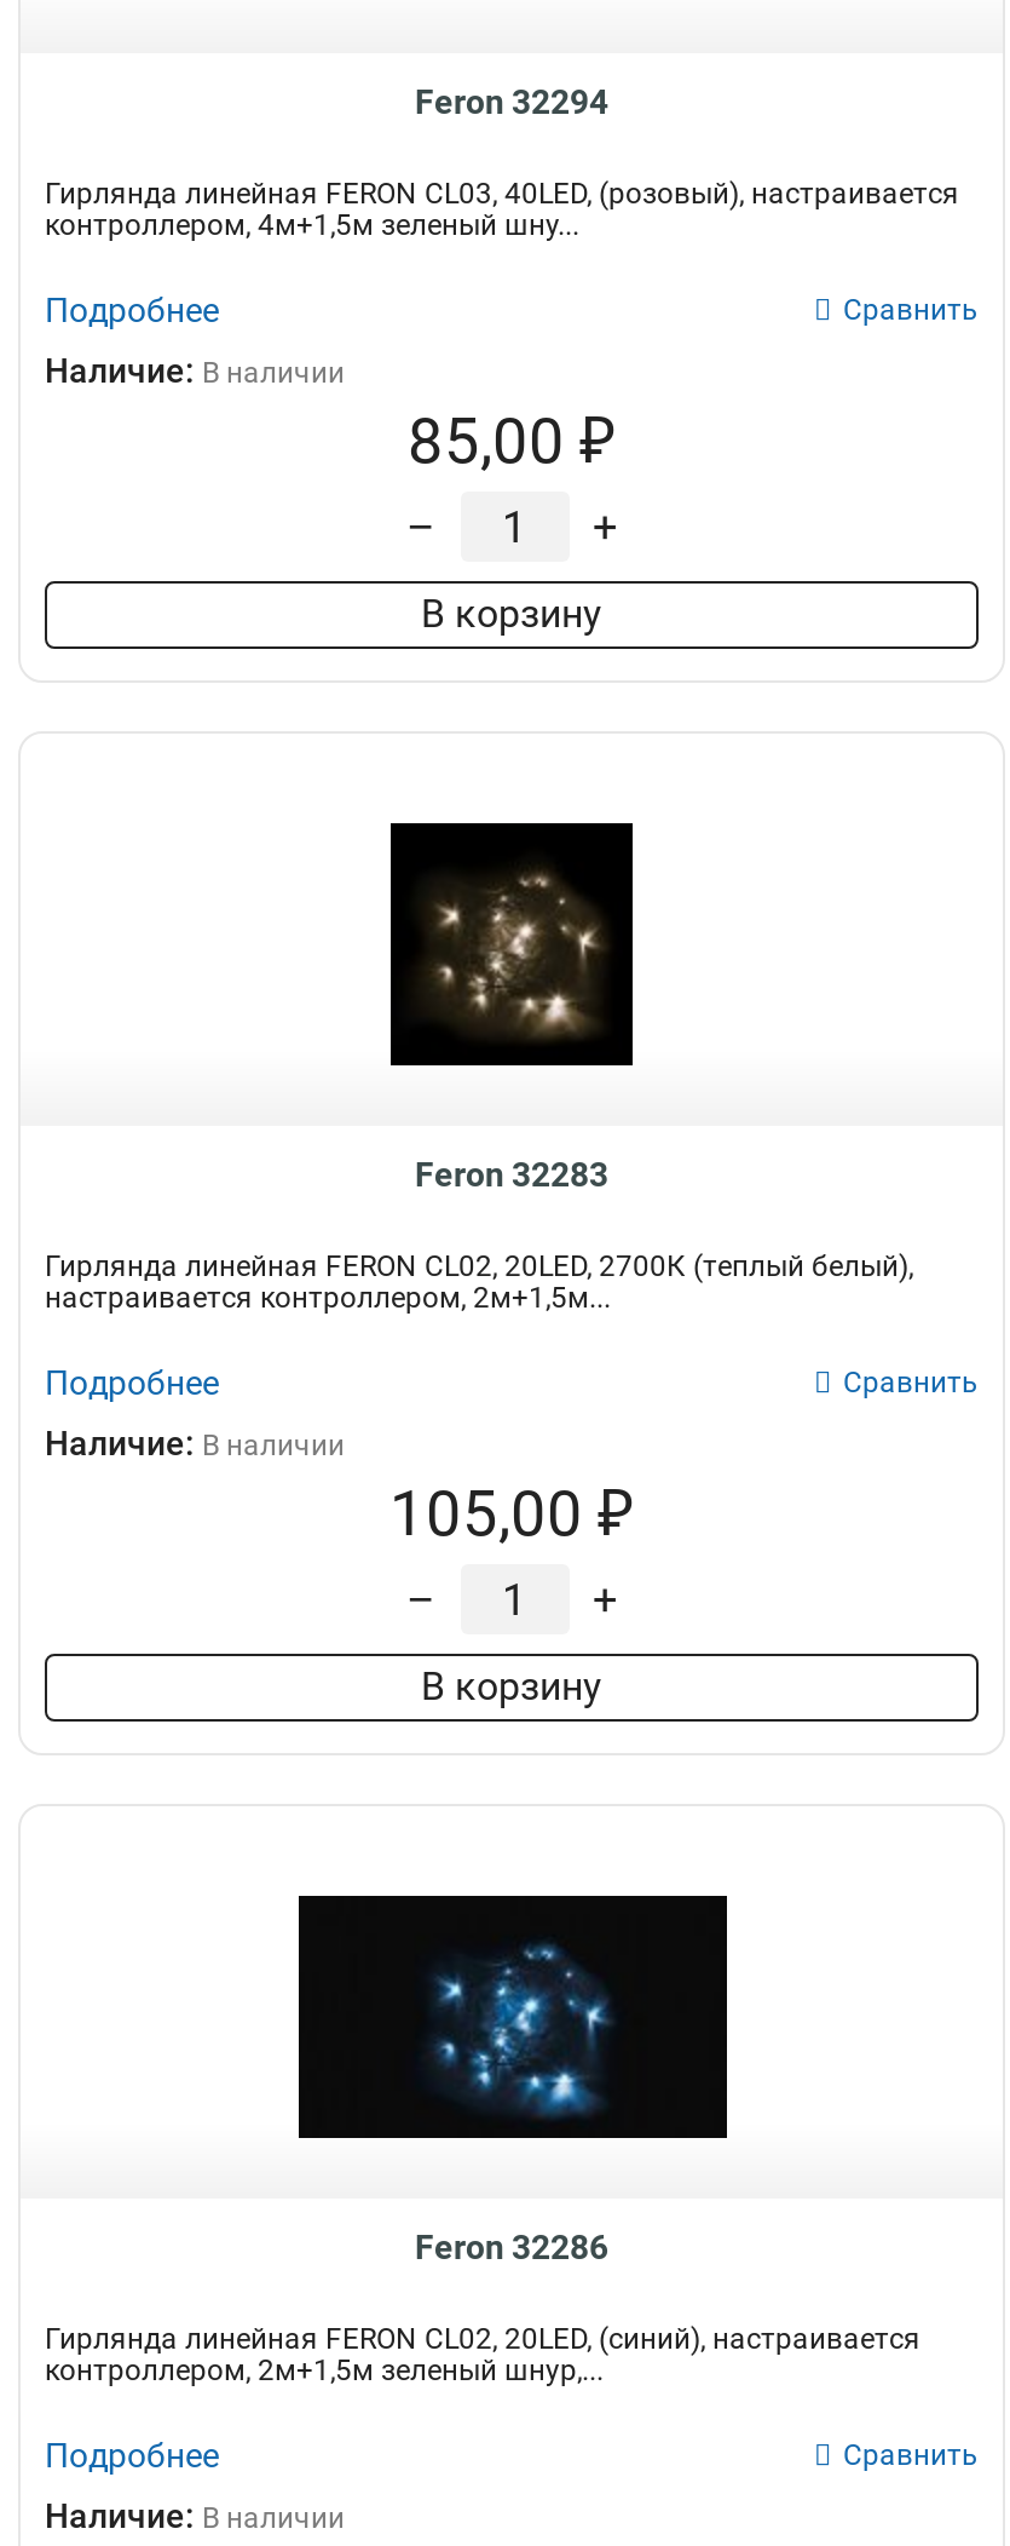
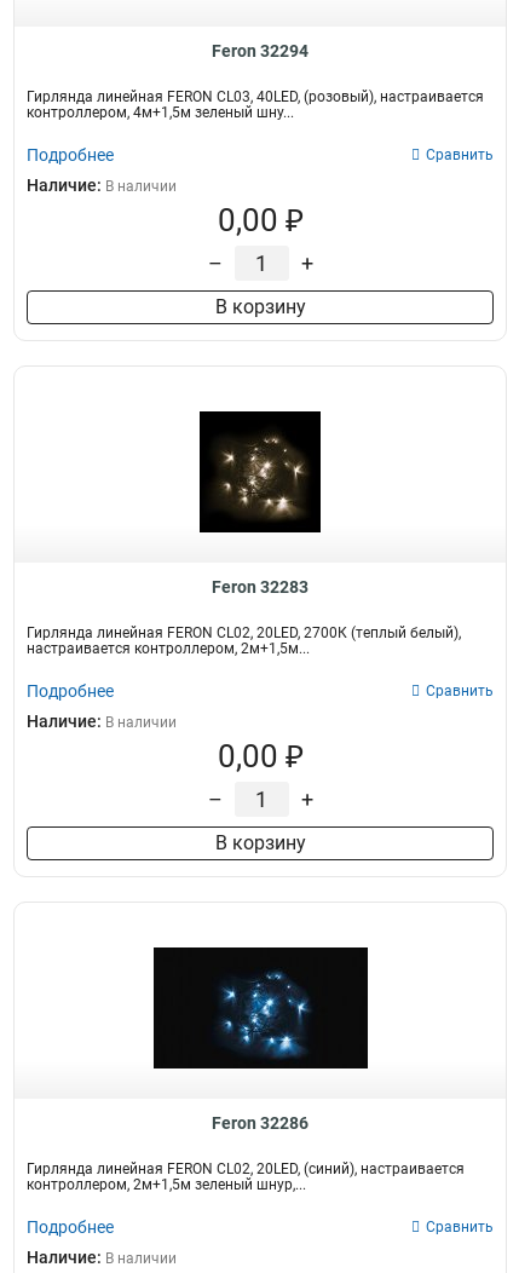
- 85,00 ₽
+ 0,00 ₽

- 105,00 ₽
+ 0,00 ₽
